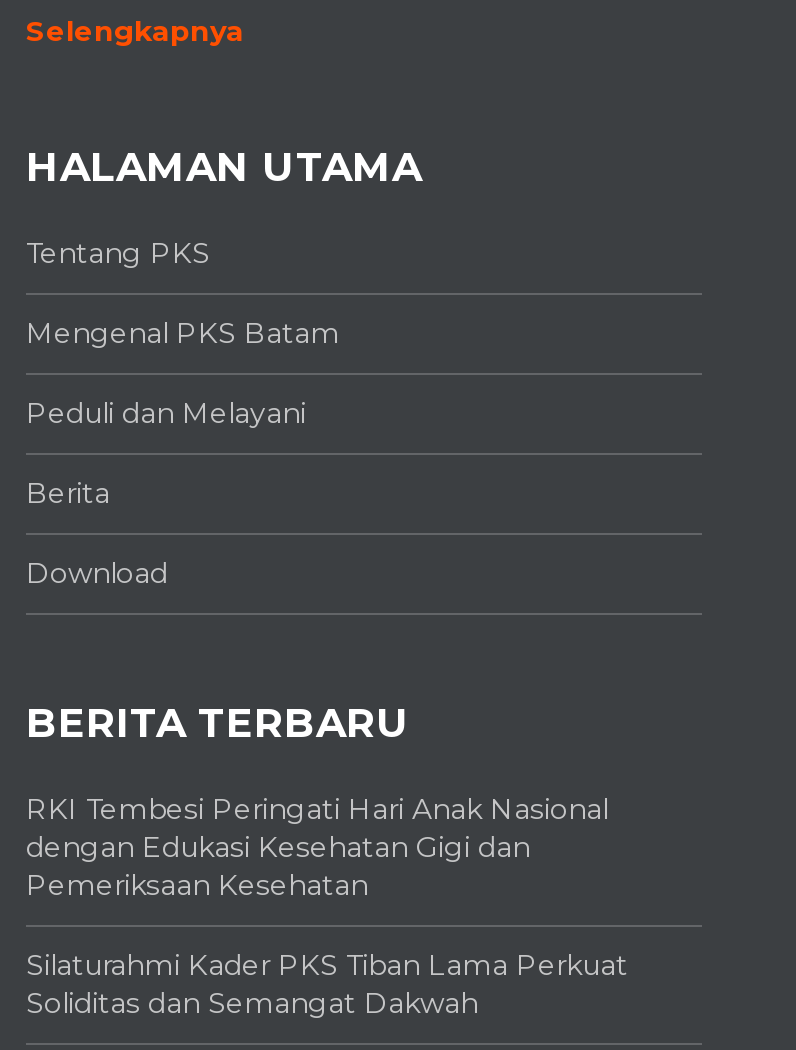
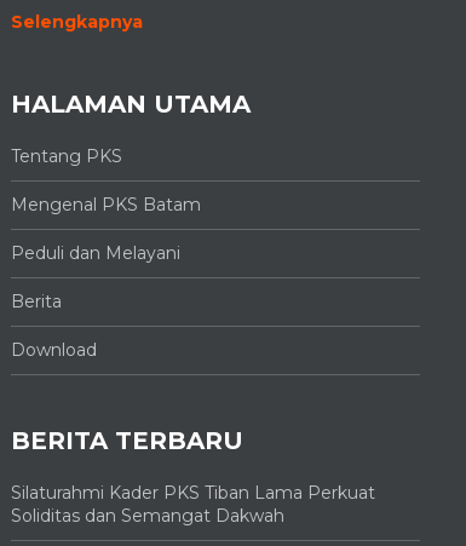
- RKI Tembesi Peringati Hari Anak Nasional
- dengan Edukasi Kesehatan Gigi dan
- Pemeriksaan Kesehatan
